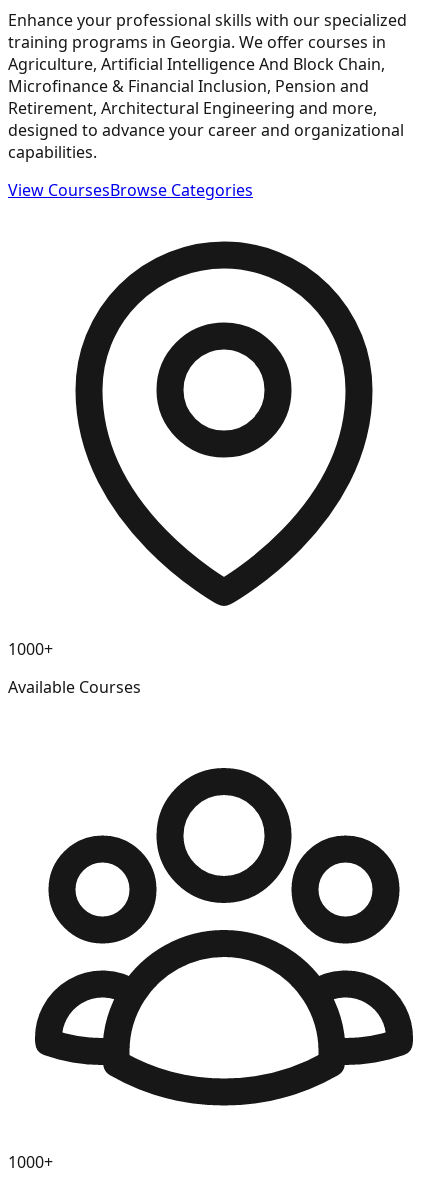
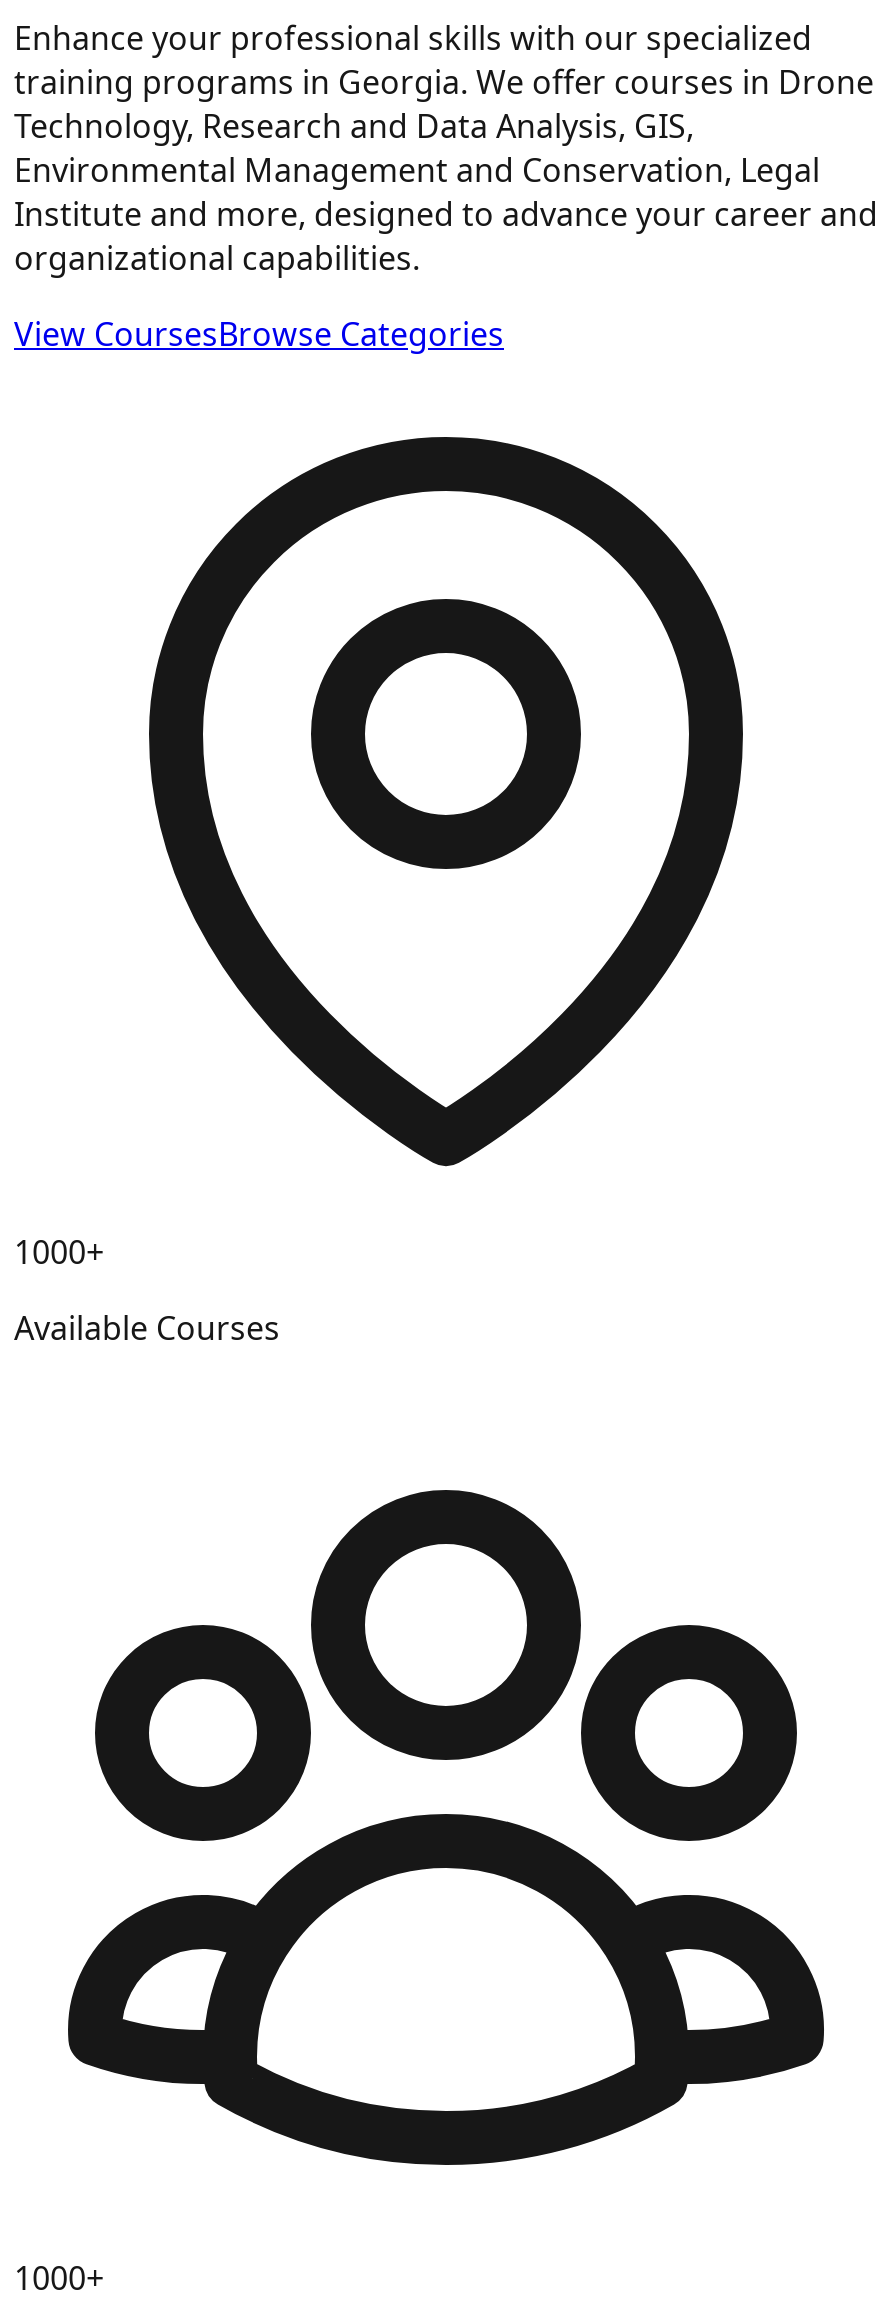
- training programs in Georgia. We offer courses in
- Agriculture, Artificial Intelligence And Block Chain,
- Microfinance & Financial Inclusion, Pension and
- Retirement, Architectural Engineering and more,
- designed to advance your career and organizational
- capabilities.
+ training programs in Georgia. We offer courses in Drone
+ Technology, Research and Data Analysis, GIS,
+ Environmental Management and Conservation, Legal
+ Institute and more, designed to advance your career and
+ organizational capabilities.
